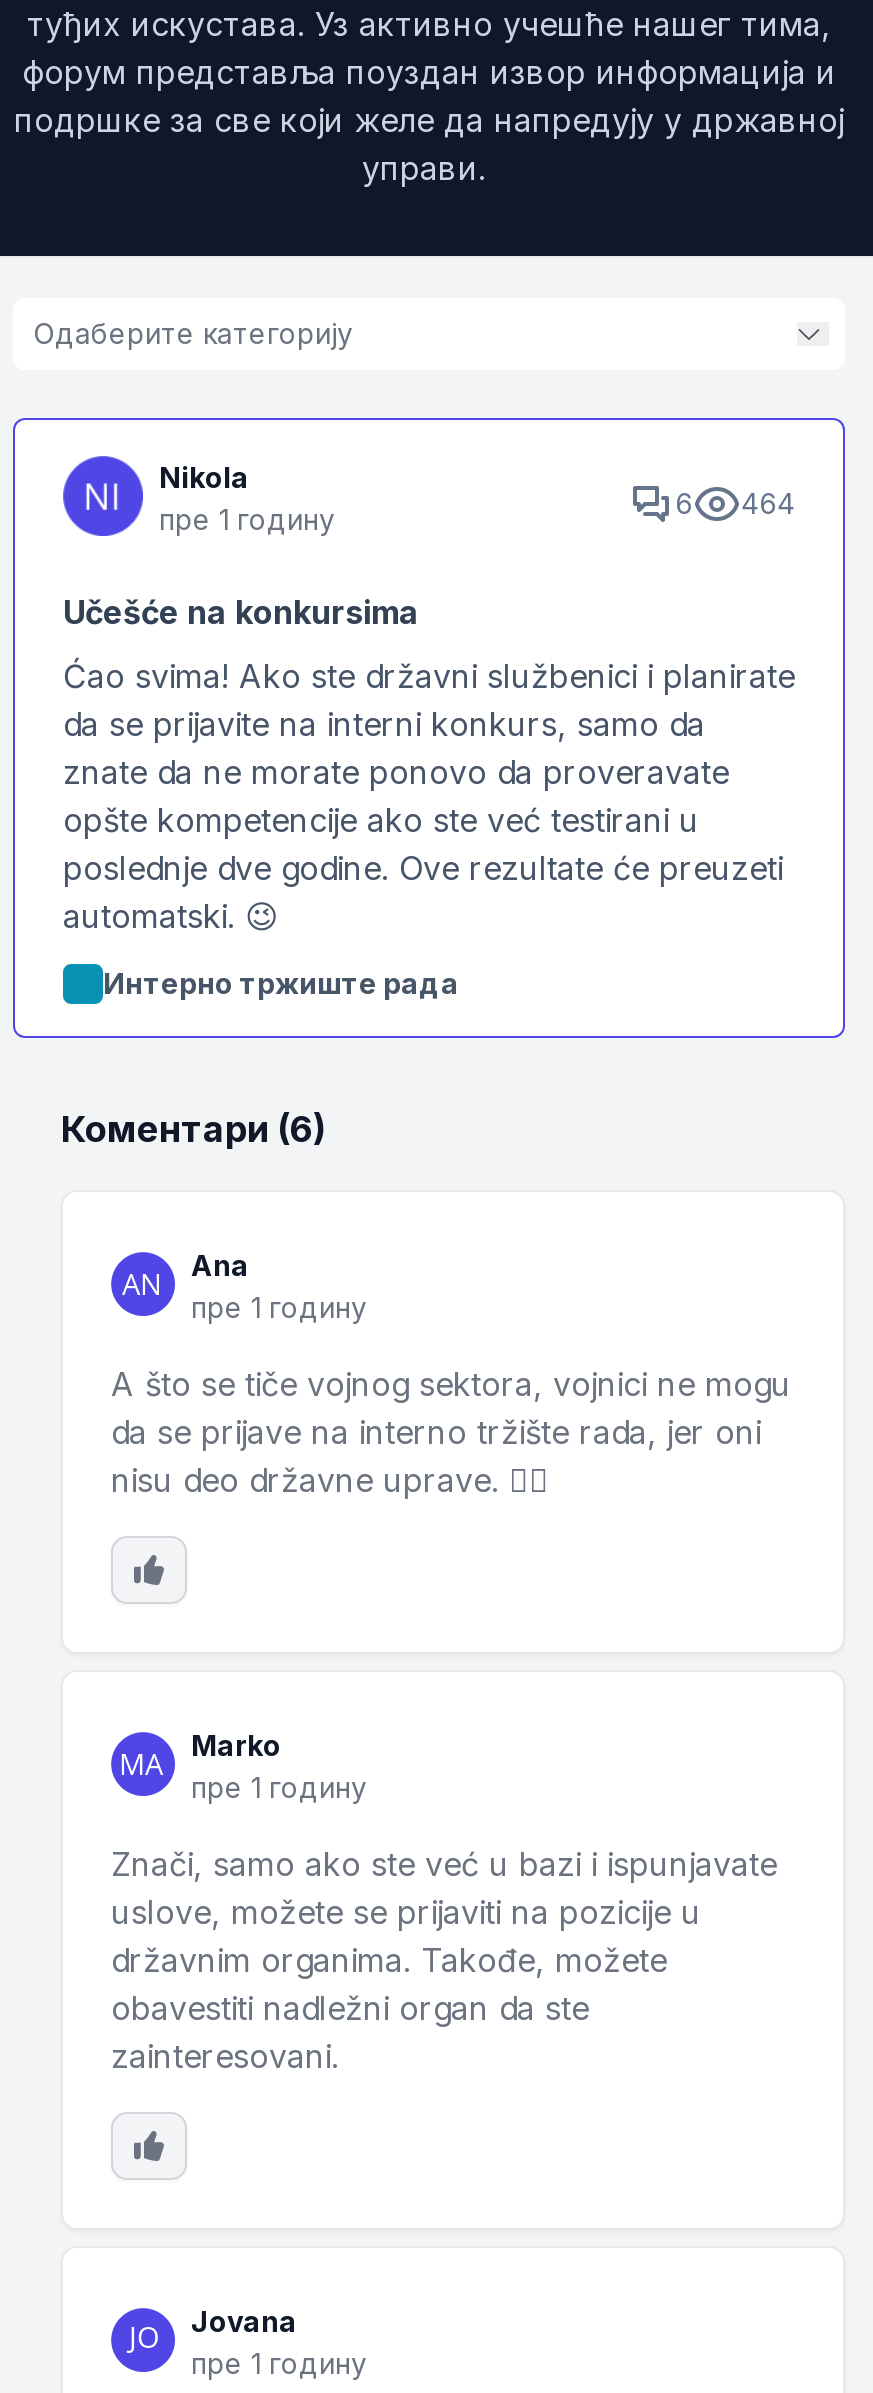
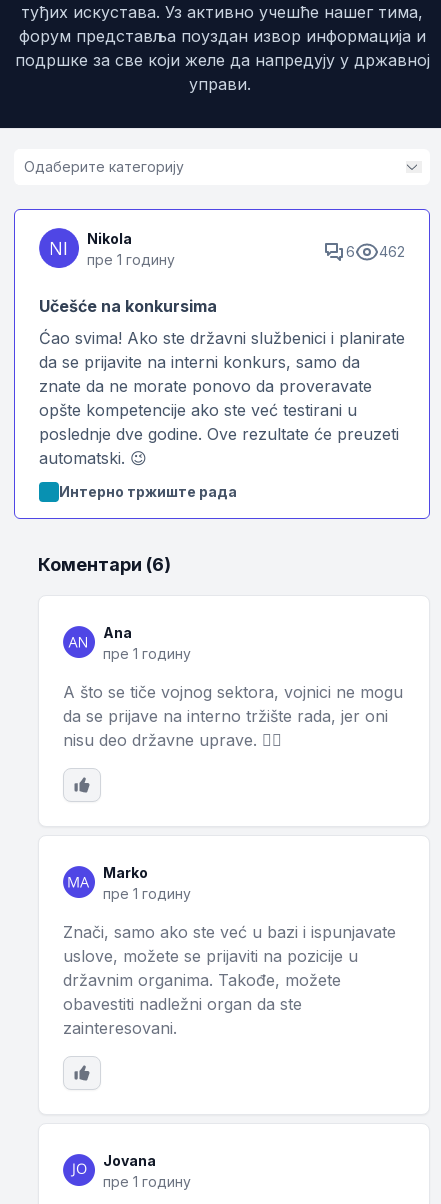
- 6 464
+ 6 462
